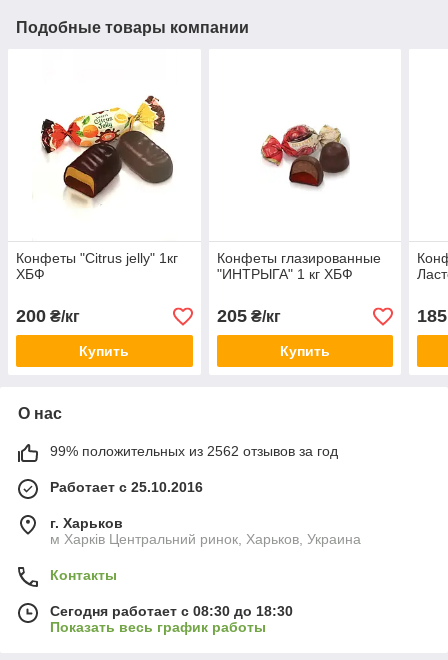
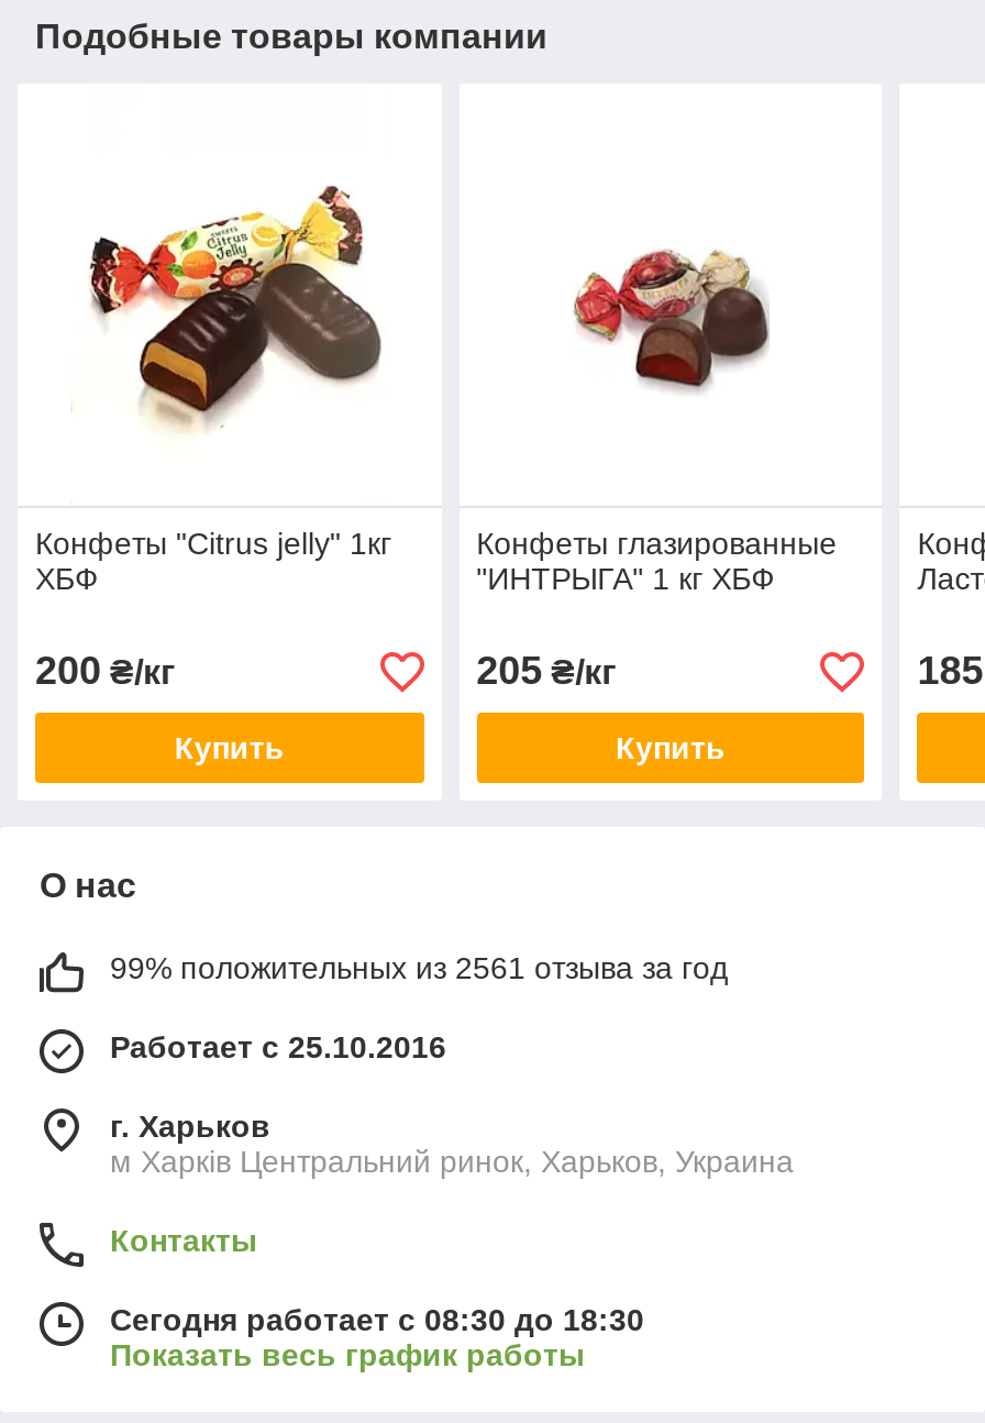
- 99% положительных из 2562 отзывов за год
+ 99% положительных из 2561 отзыва за год
